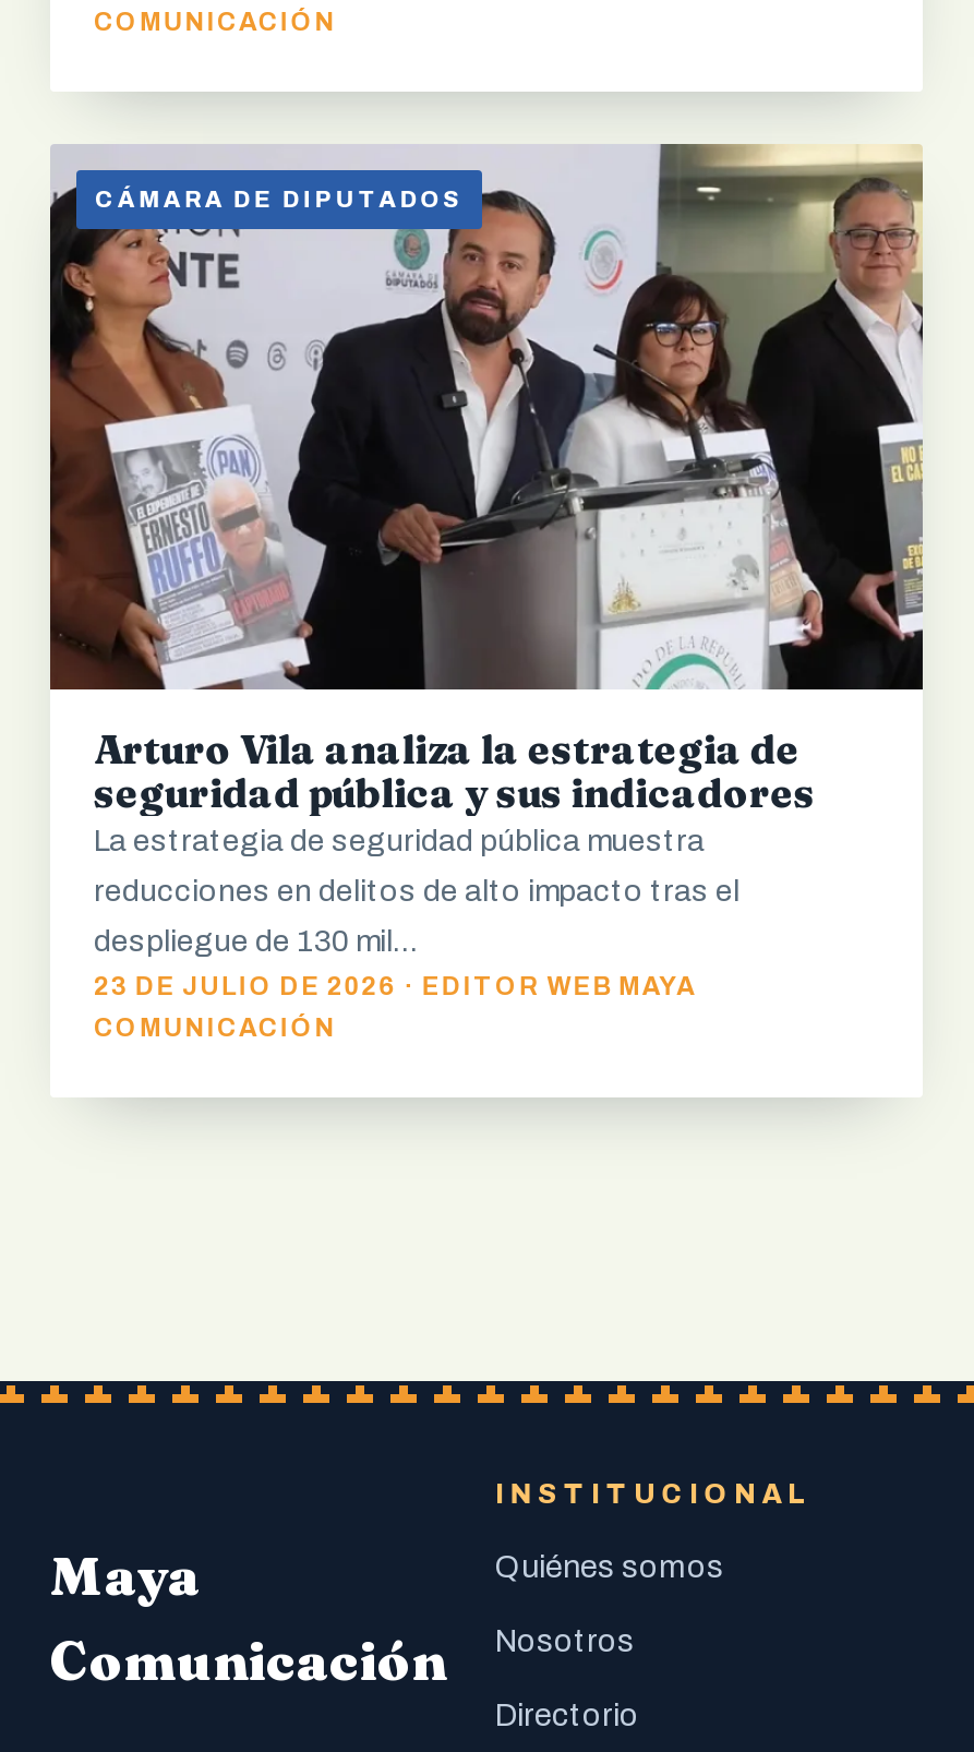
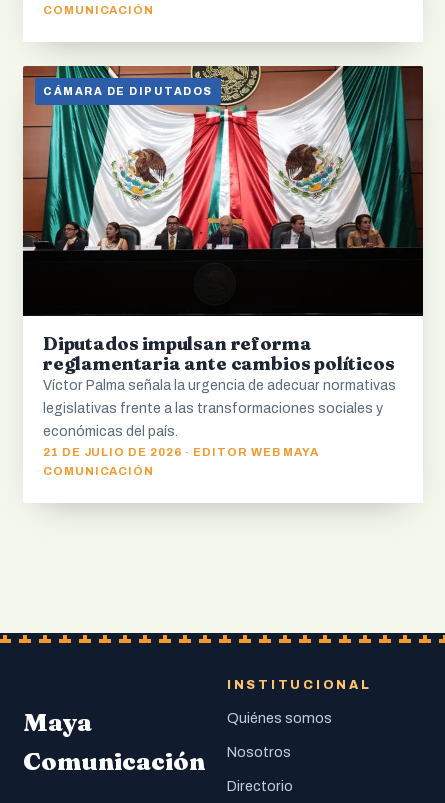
- [image]
- Arturo Vila analiza la estrategia de
- seguridad pública y sus indicadores
- La estrategia de seguridad pública muestra
+ [image]
+ Diputados impulsan reforma
+ reglamentaria ante cambios políticos
+ Víctor Palma señala la urgencia de adecuar normativas

- reducciones en delitos de alto impacto tras el
+ legislativas frente a las transformaciones sociales y

- despliegue de 130 mil…
+ económicas del país.

- 23 DE JULIO DE 2026 · EDITOR WEB MAYA
+ 21 DE JULIO DE 2026 · EDITOR WEB MAYA
